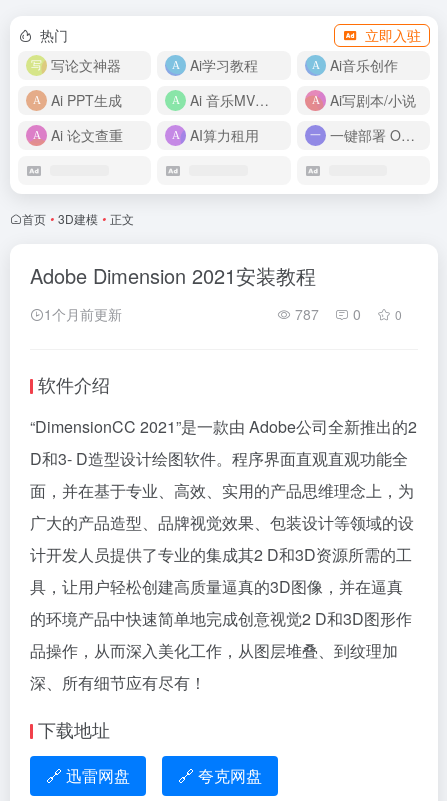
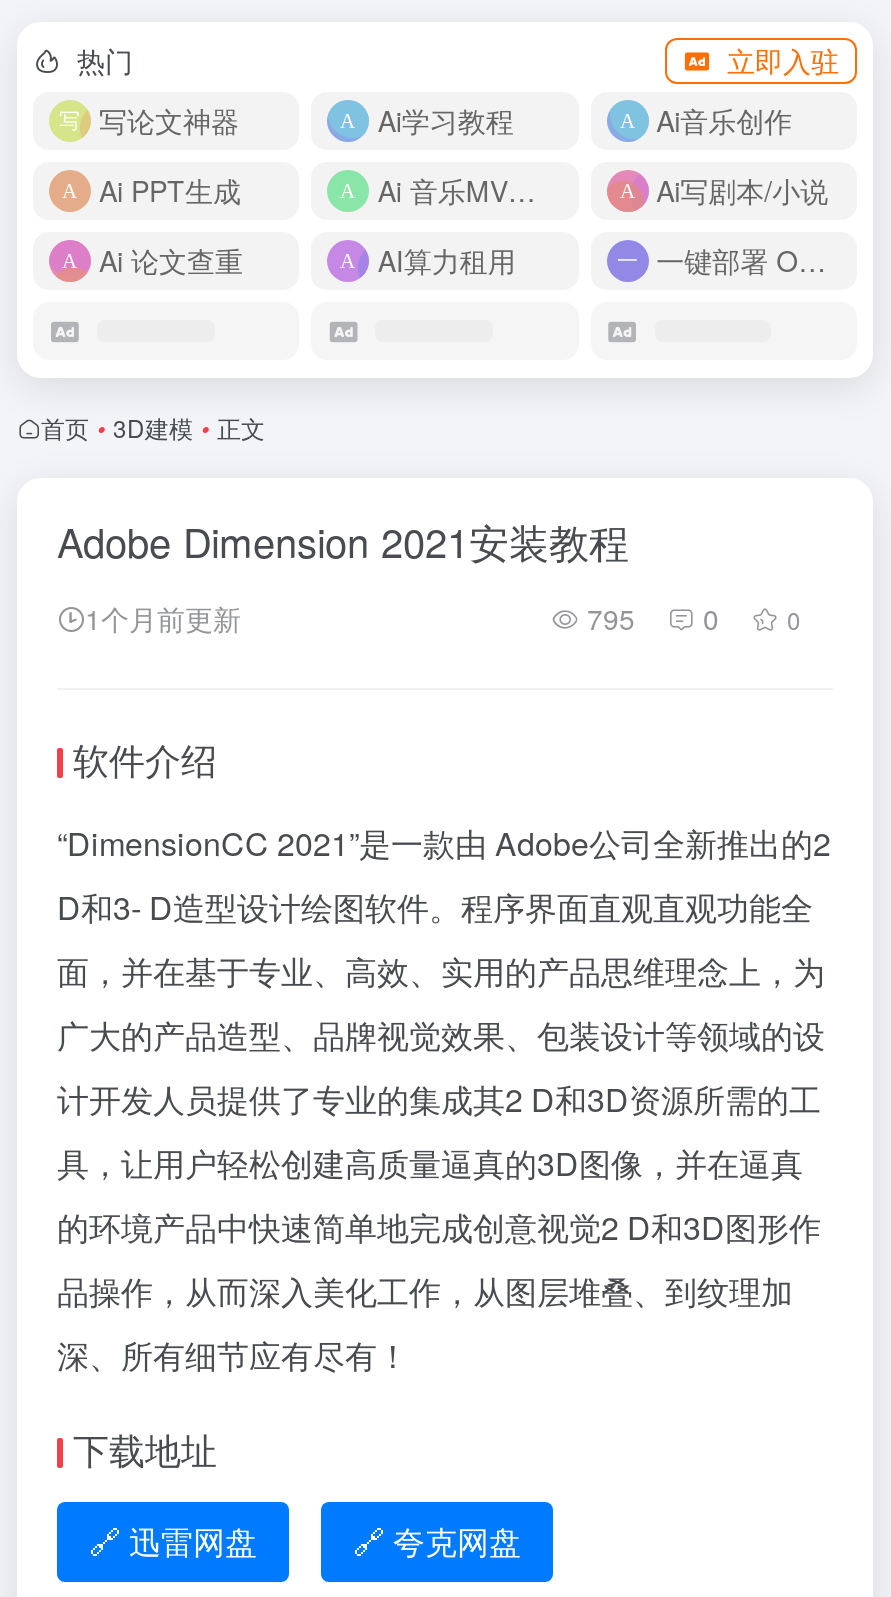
- 787 0 0
+ 795 0 0
